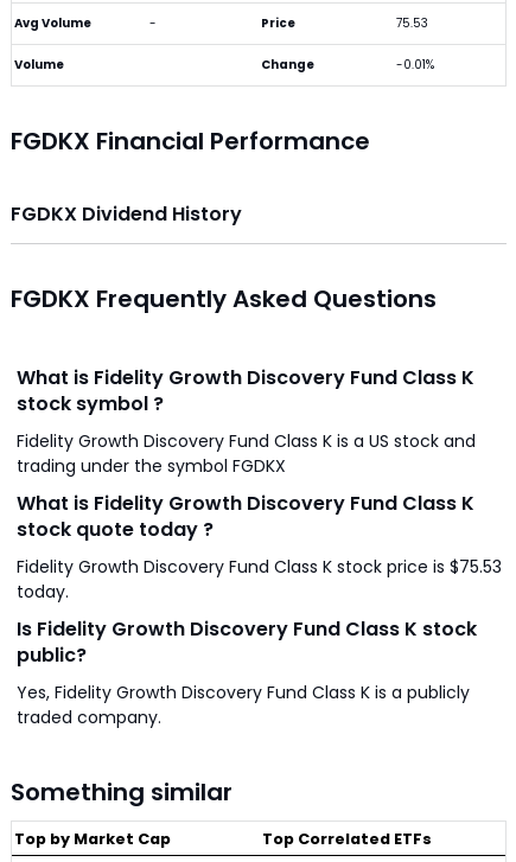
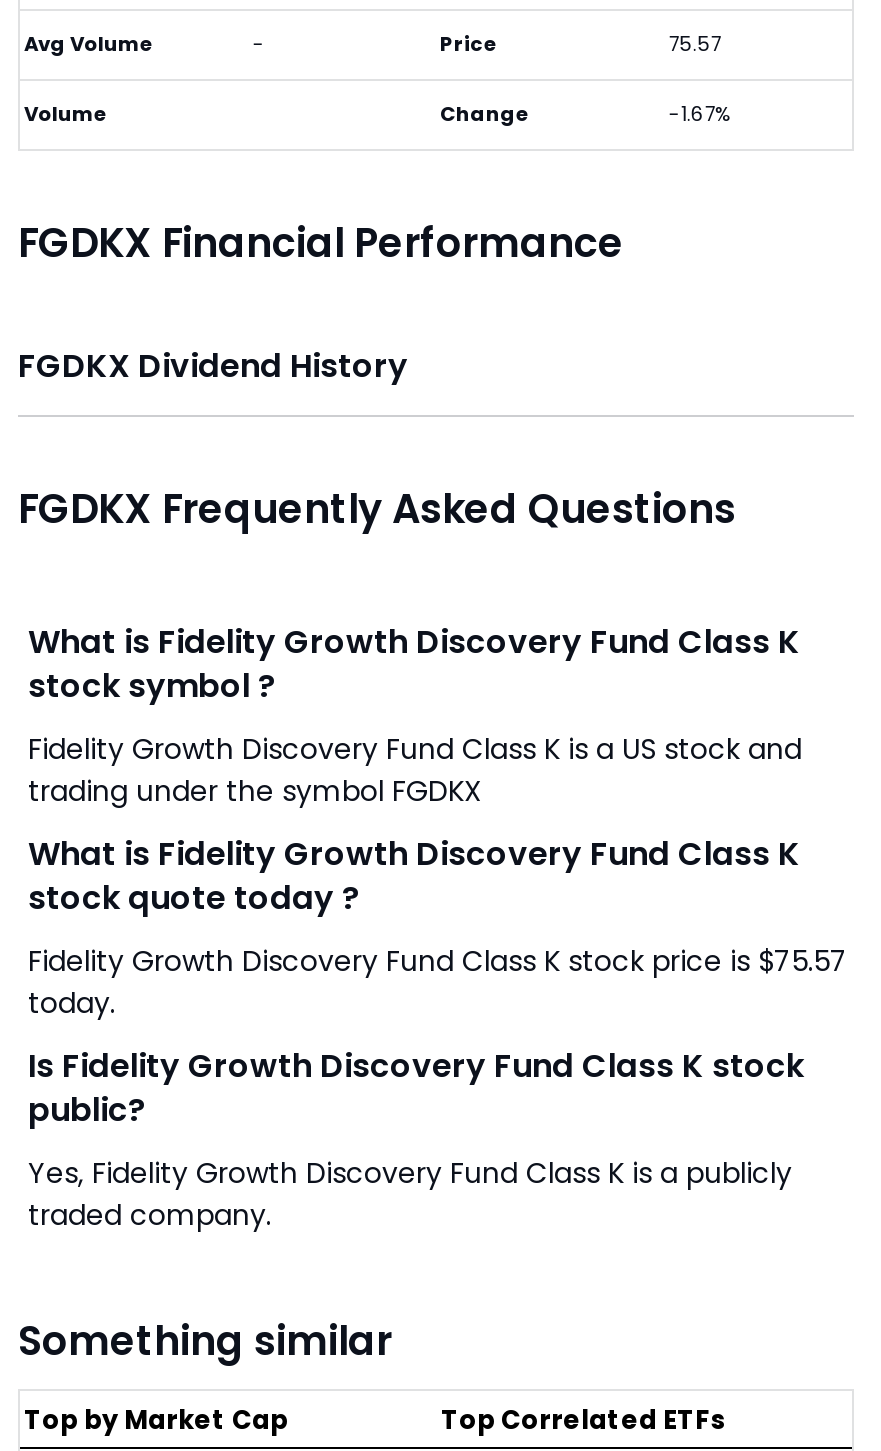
- 75.53
+ 75.57

- -0.01%
+ -1.67%

- Fidelity Growth Discovery Fund Class K stock price is $75.53
+ Fidelity Growth Discovery Fund Class K stock price is $75.57
